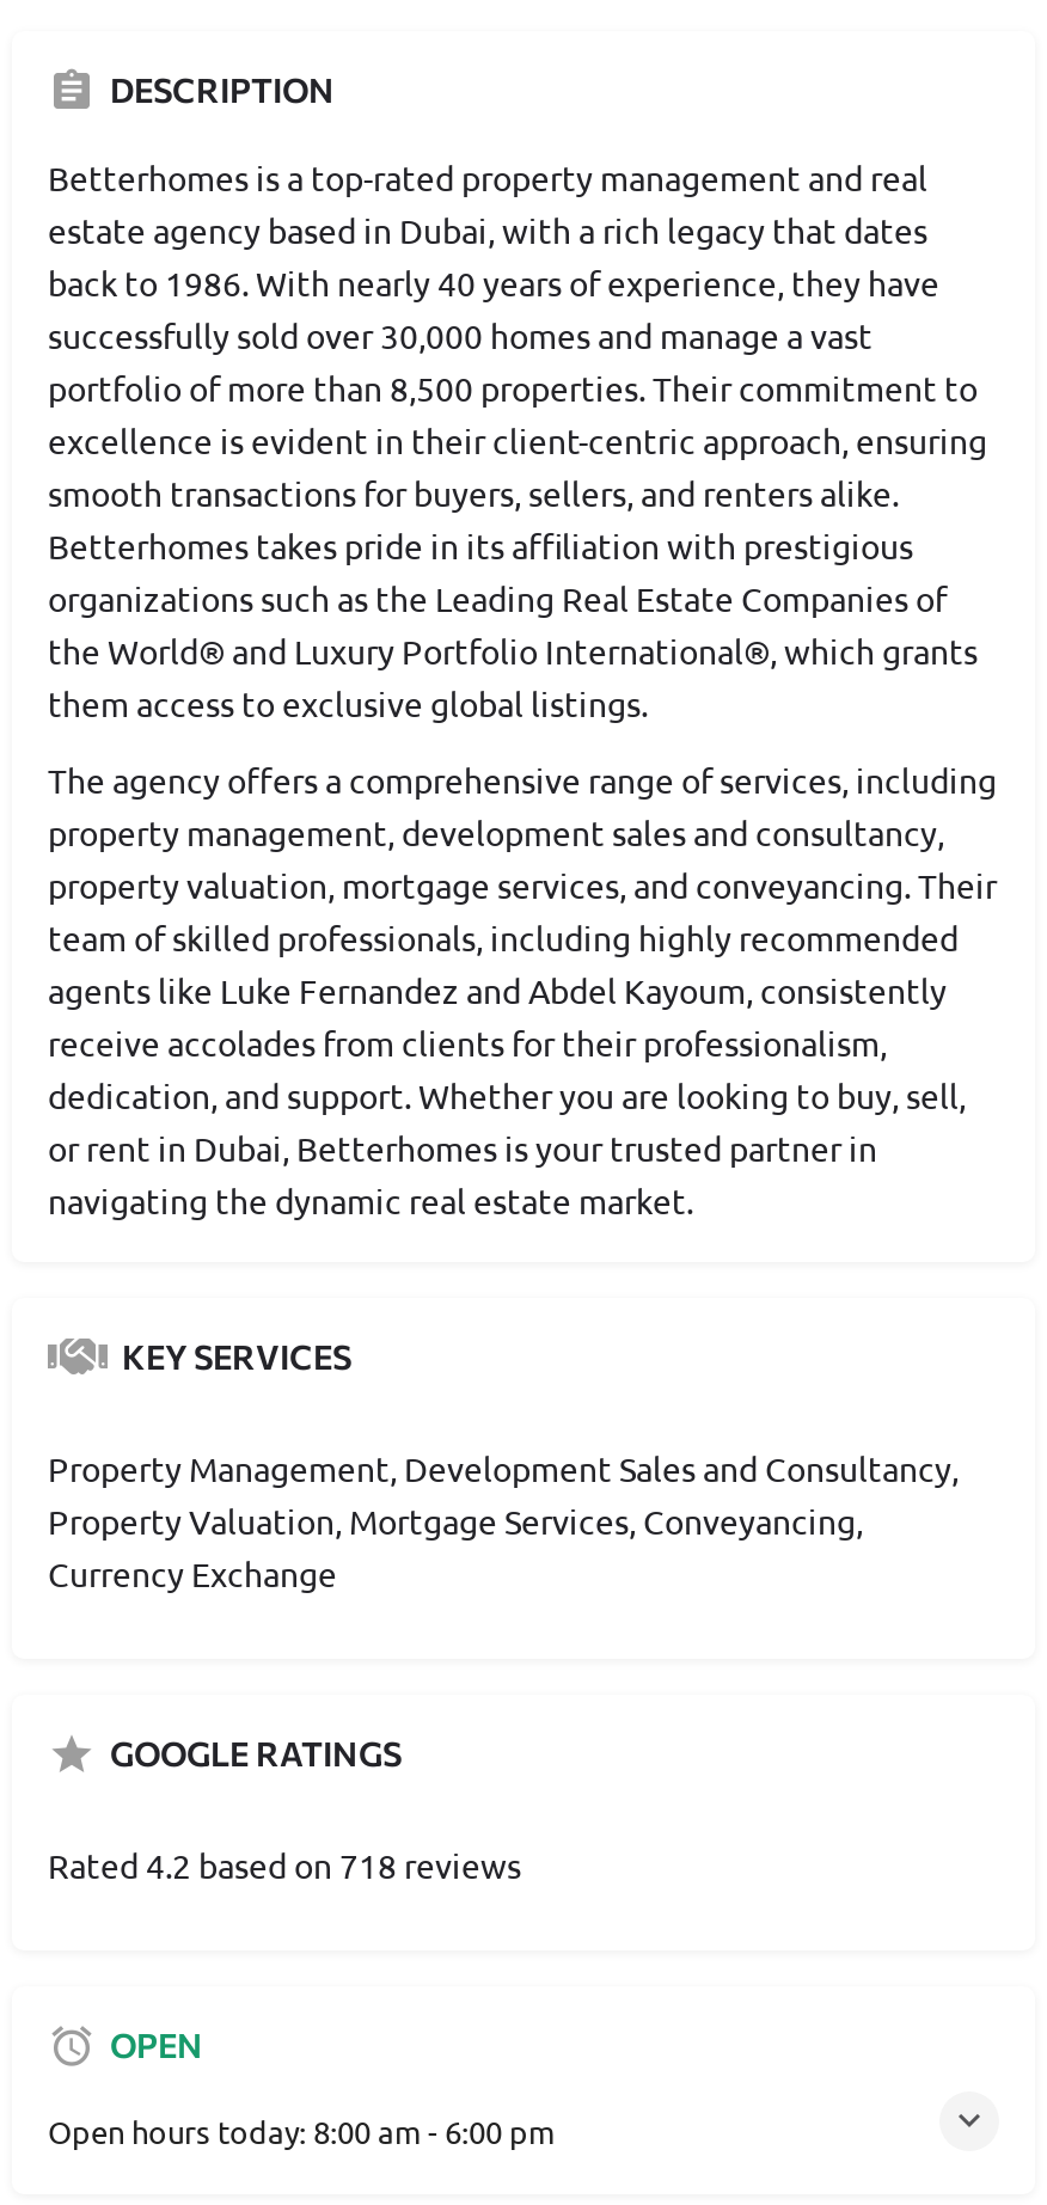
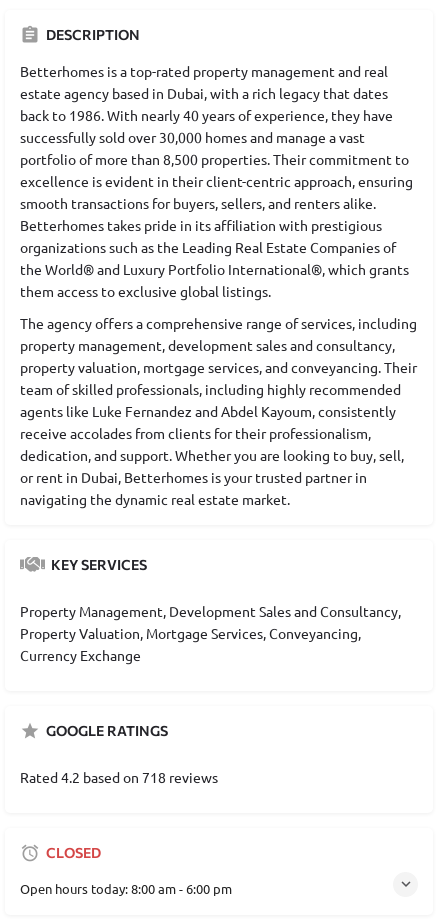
- OPEN
+ CLOSED
